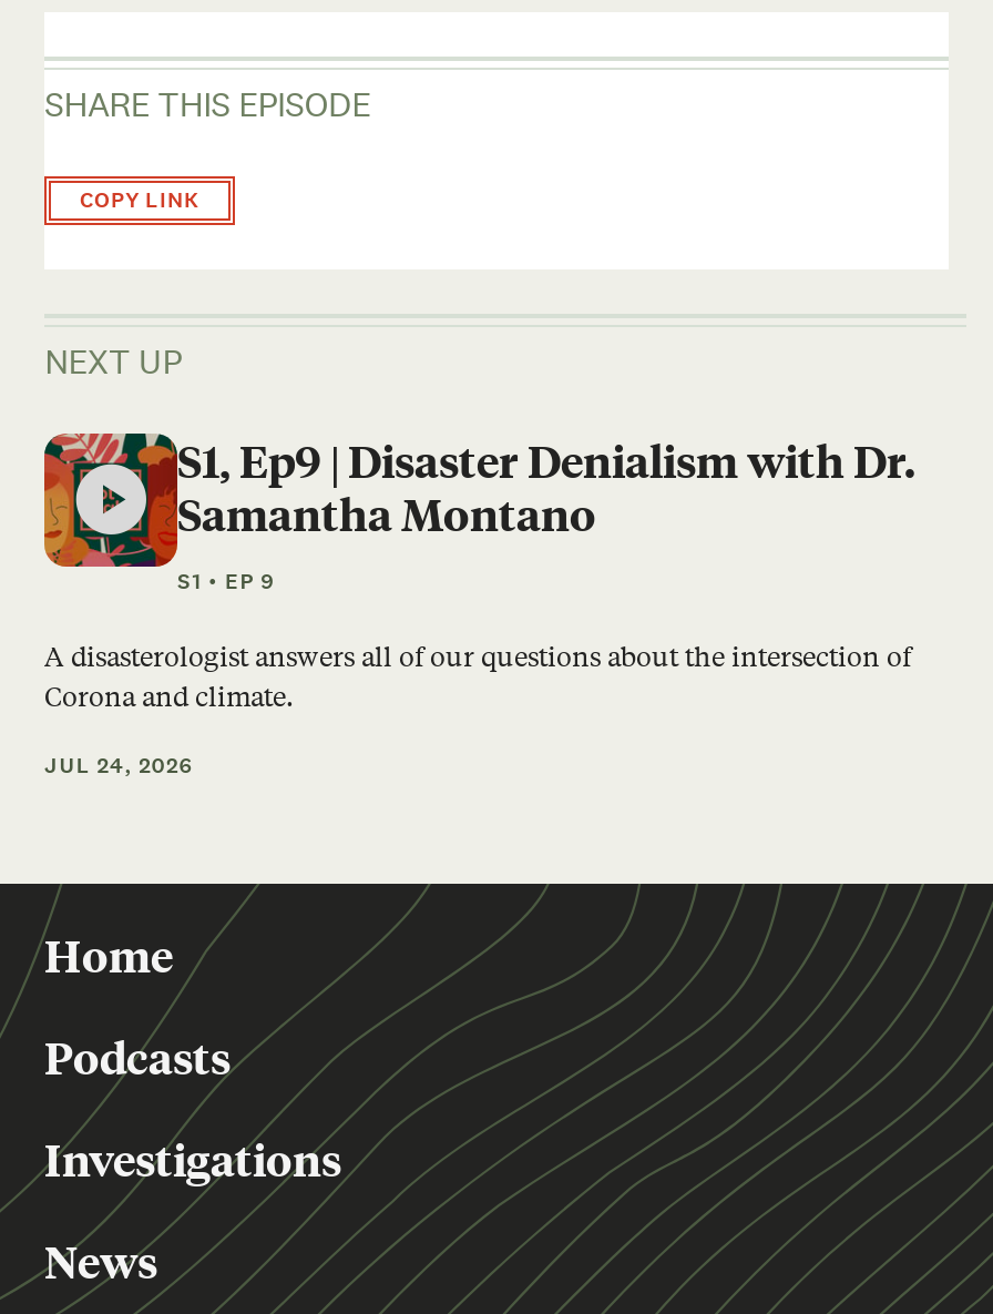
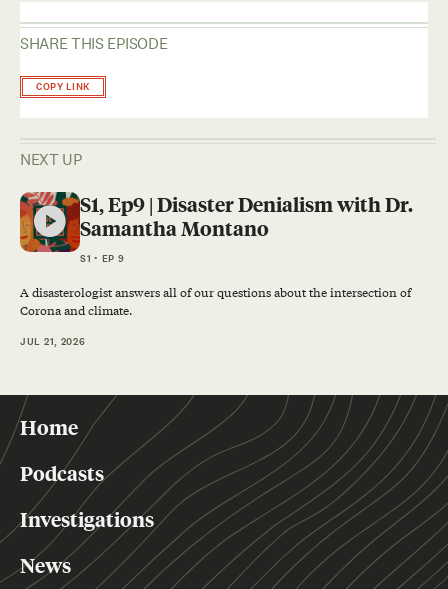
- JUL 24, 2026
+ JUL 21, 2026
